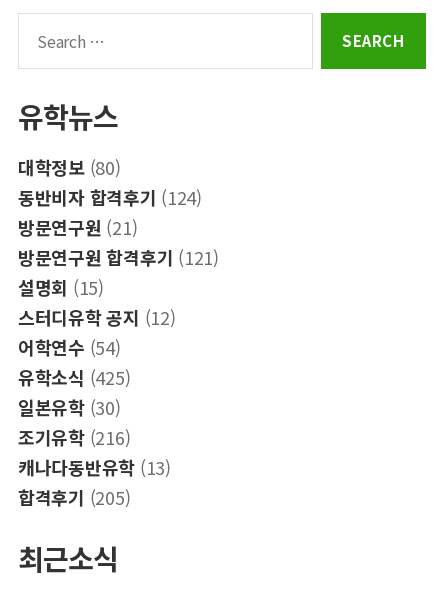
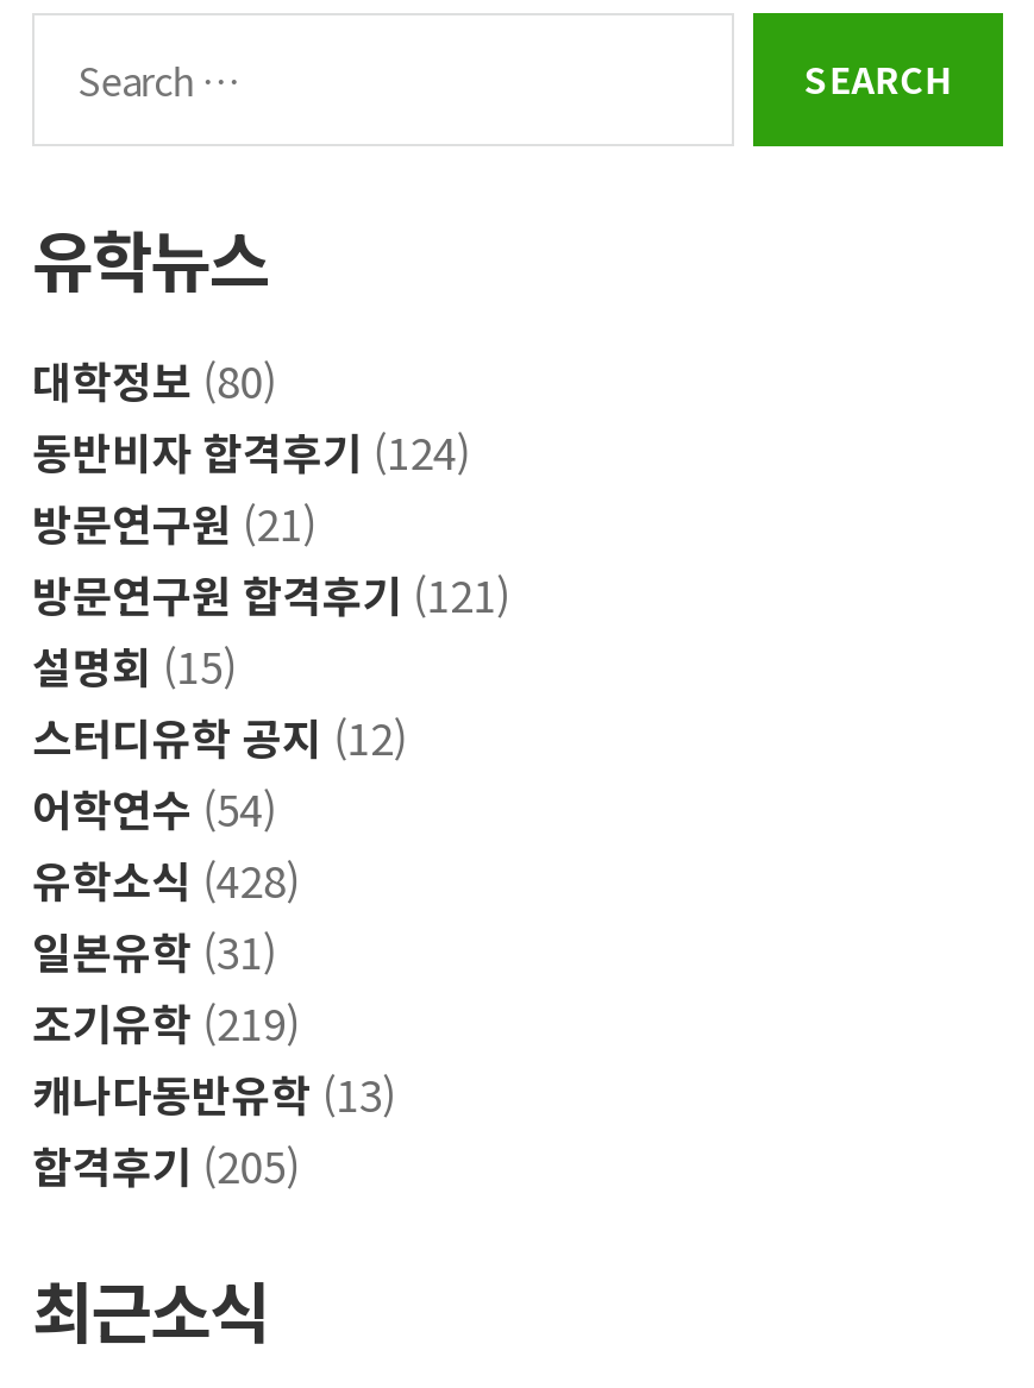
- 유학소식 (425)
+ 유학소식 (428)

- 일본유학 (30)
+ 일본유학 (31)

- 조기유학 (216)
+ 조기유학 (219)
